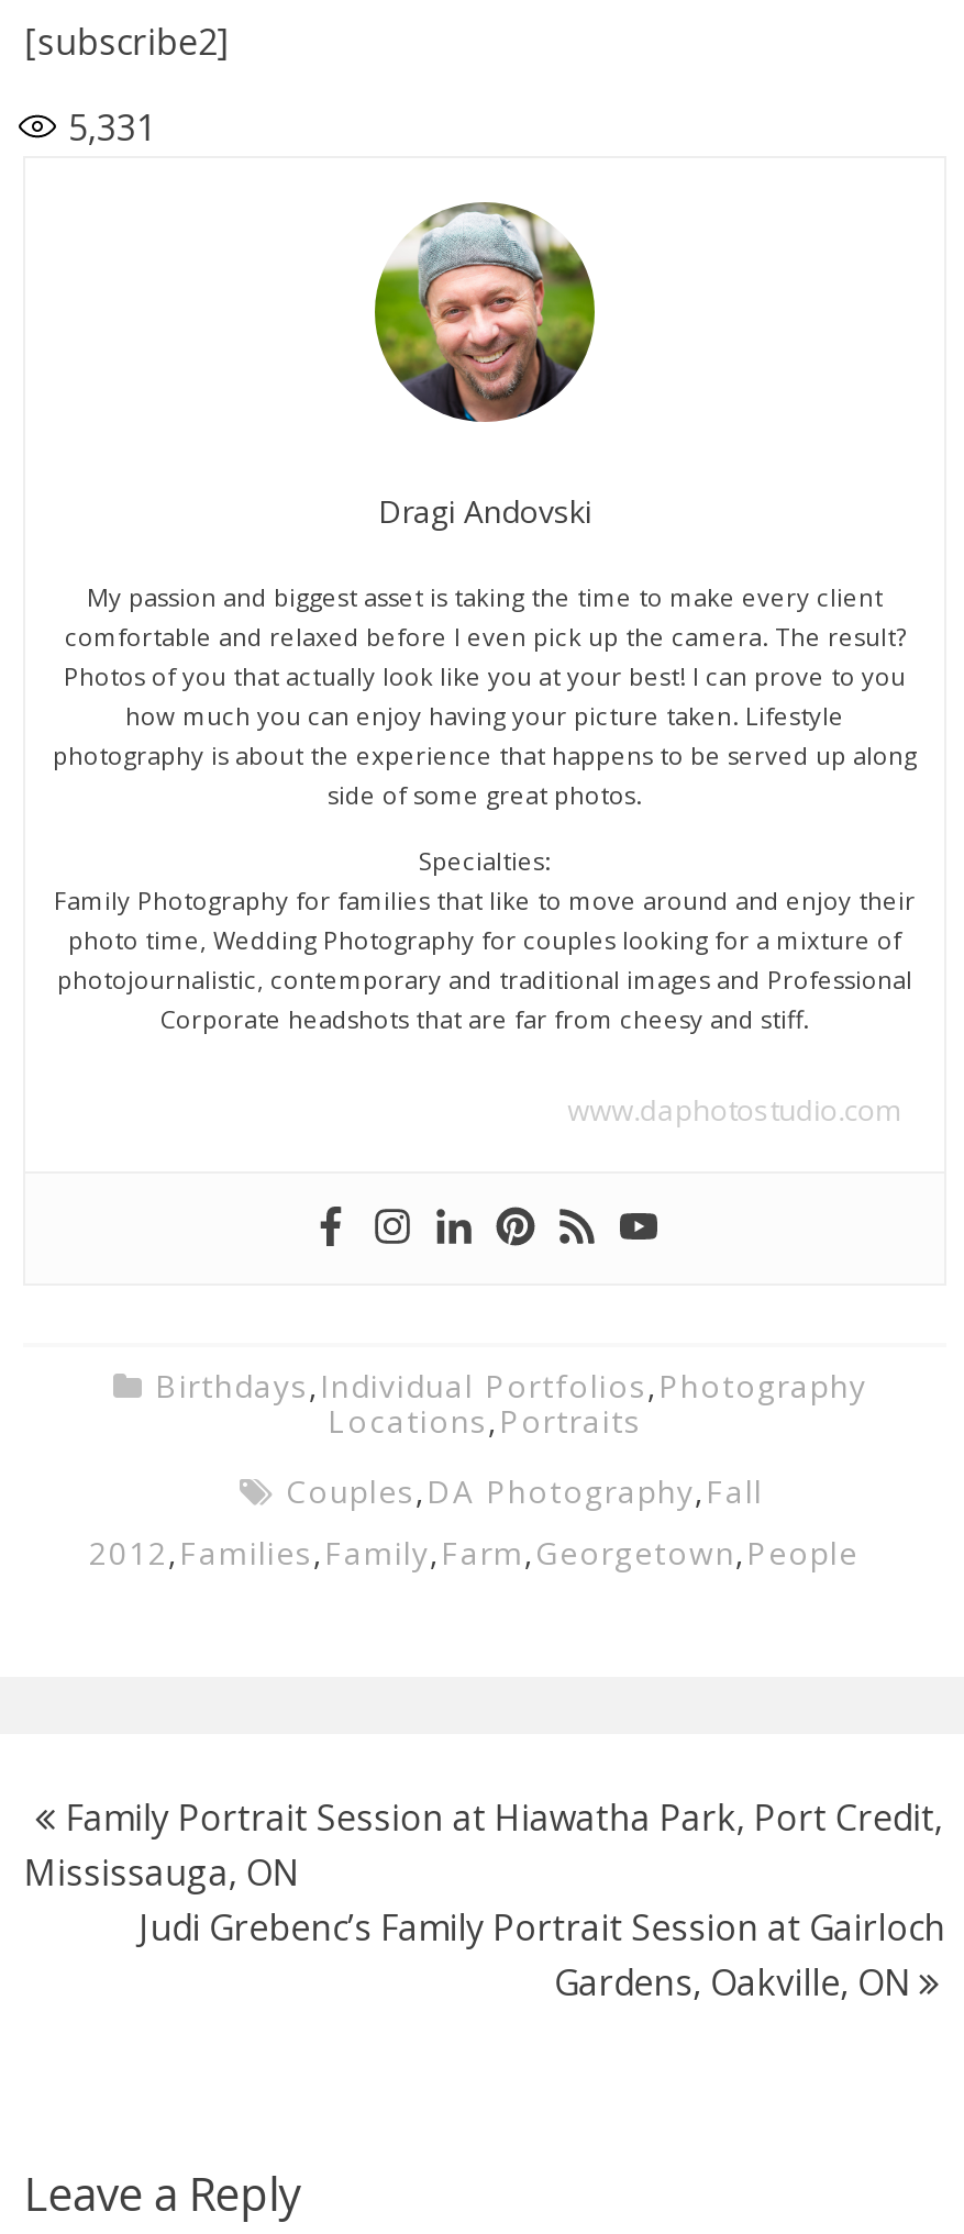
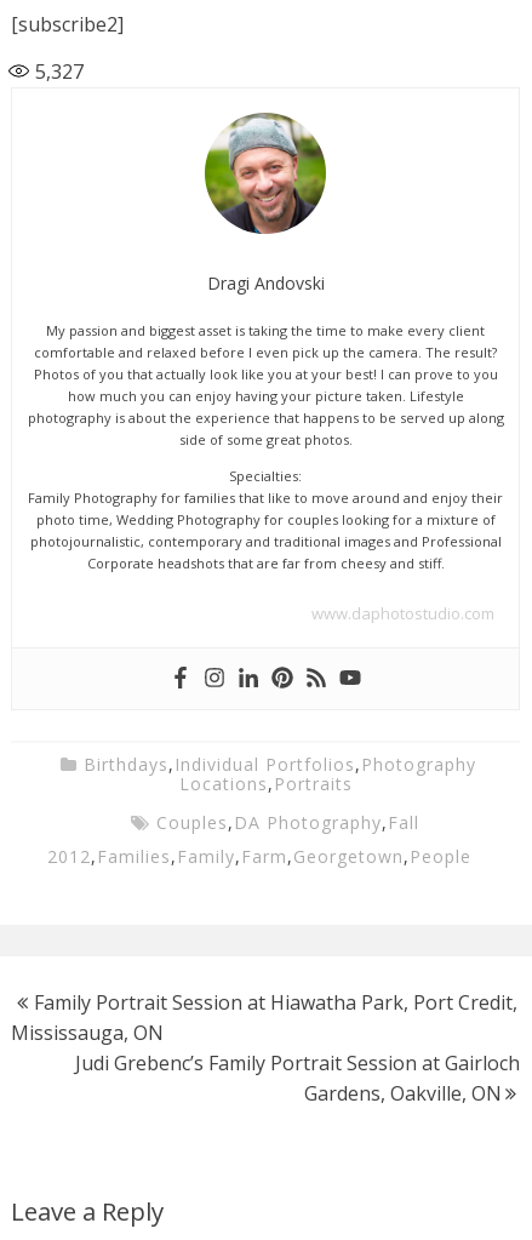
- 5,331
+ 5,327
